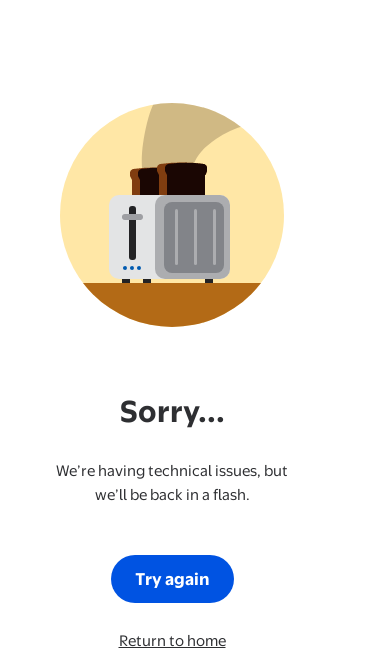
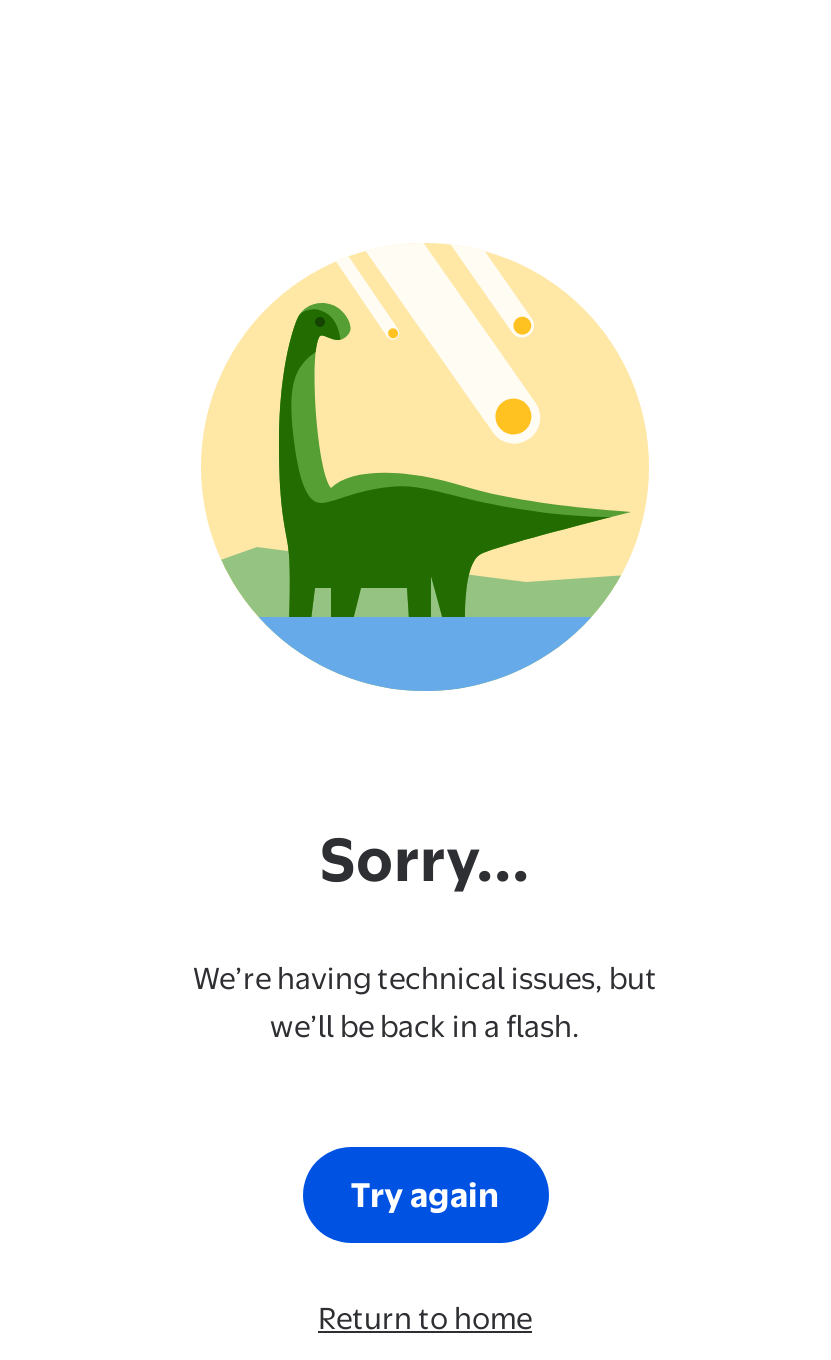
- [image]
+ [image]
